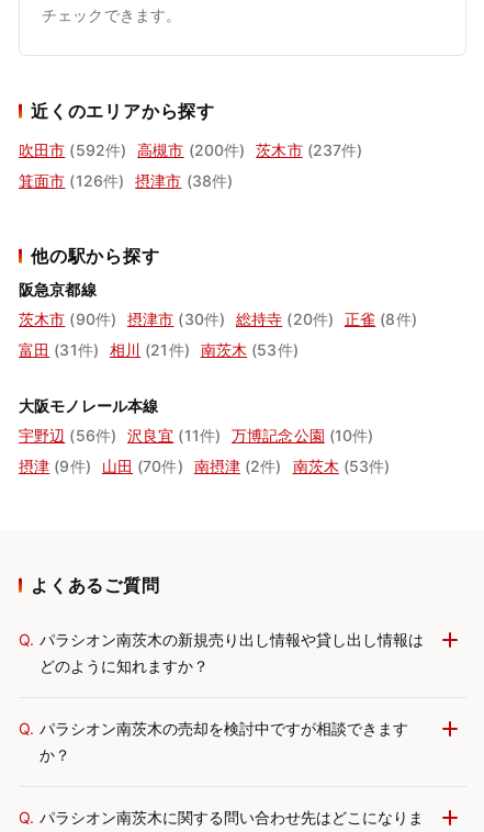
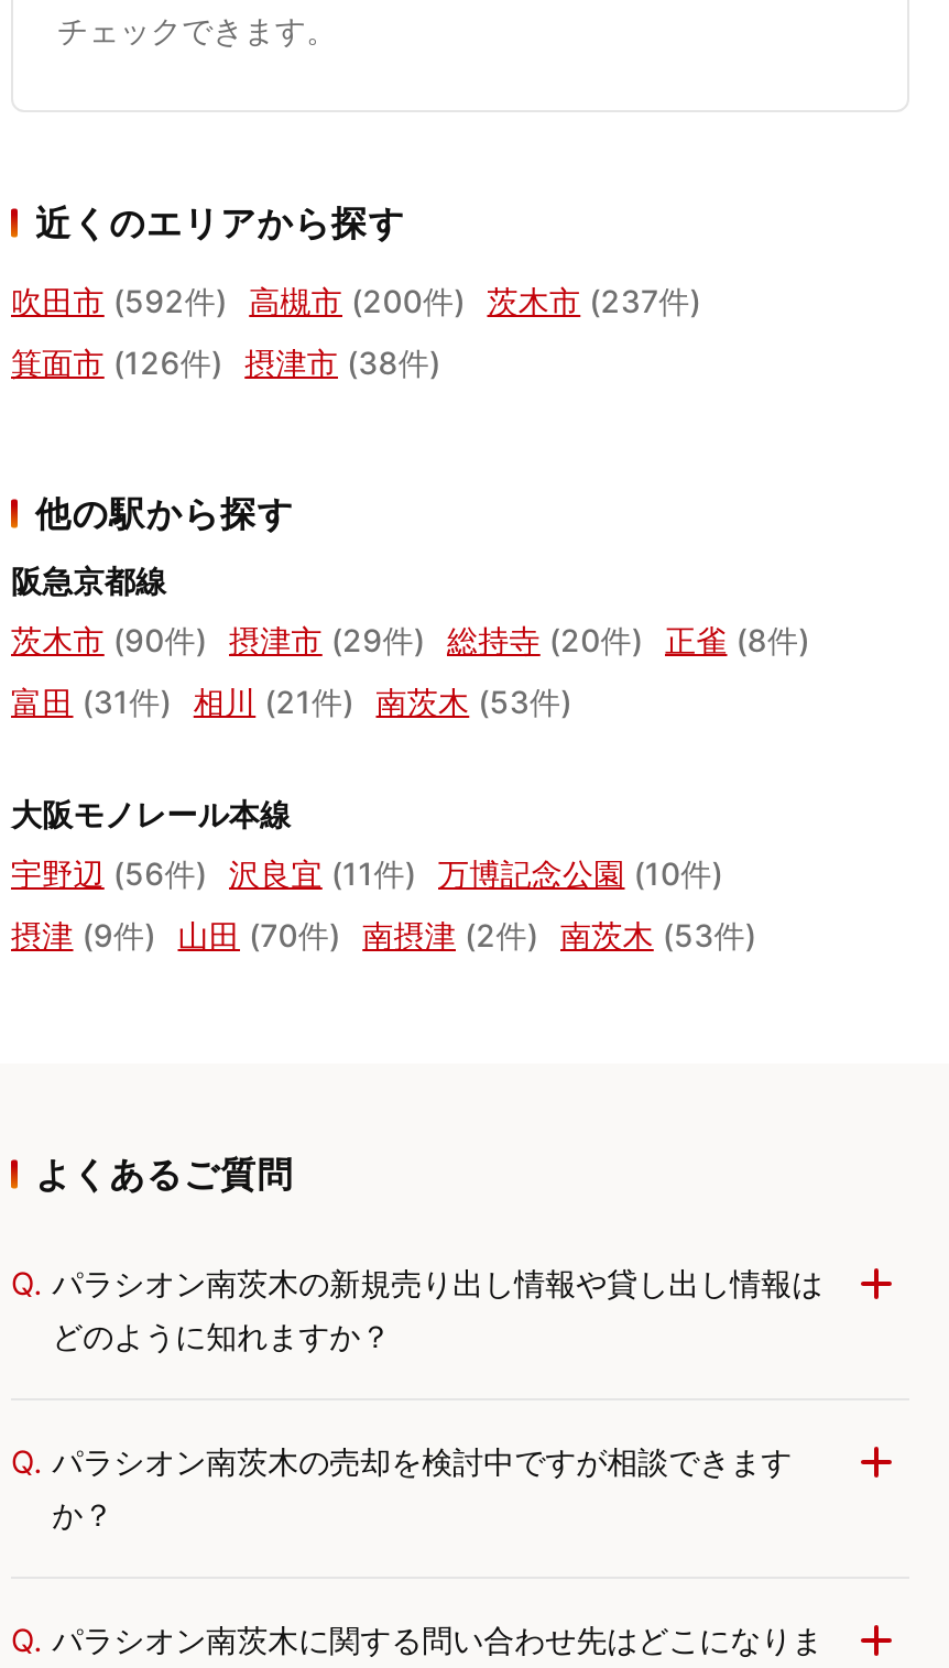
- 茨木市 (90件) 摂津市 (30件) 総持寺 (20件) 正雀 (8件)
+ 茨木市 (90件) 摂津市 (29件) 総持寺 (20件) 正雀 (8件)
